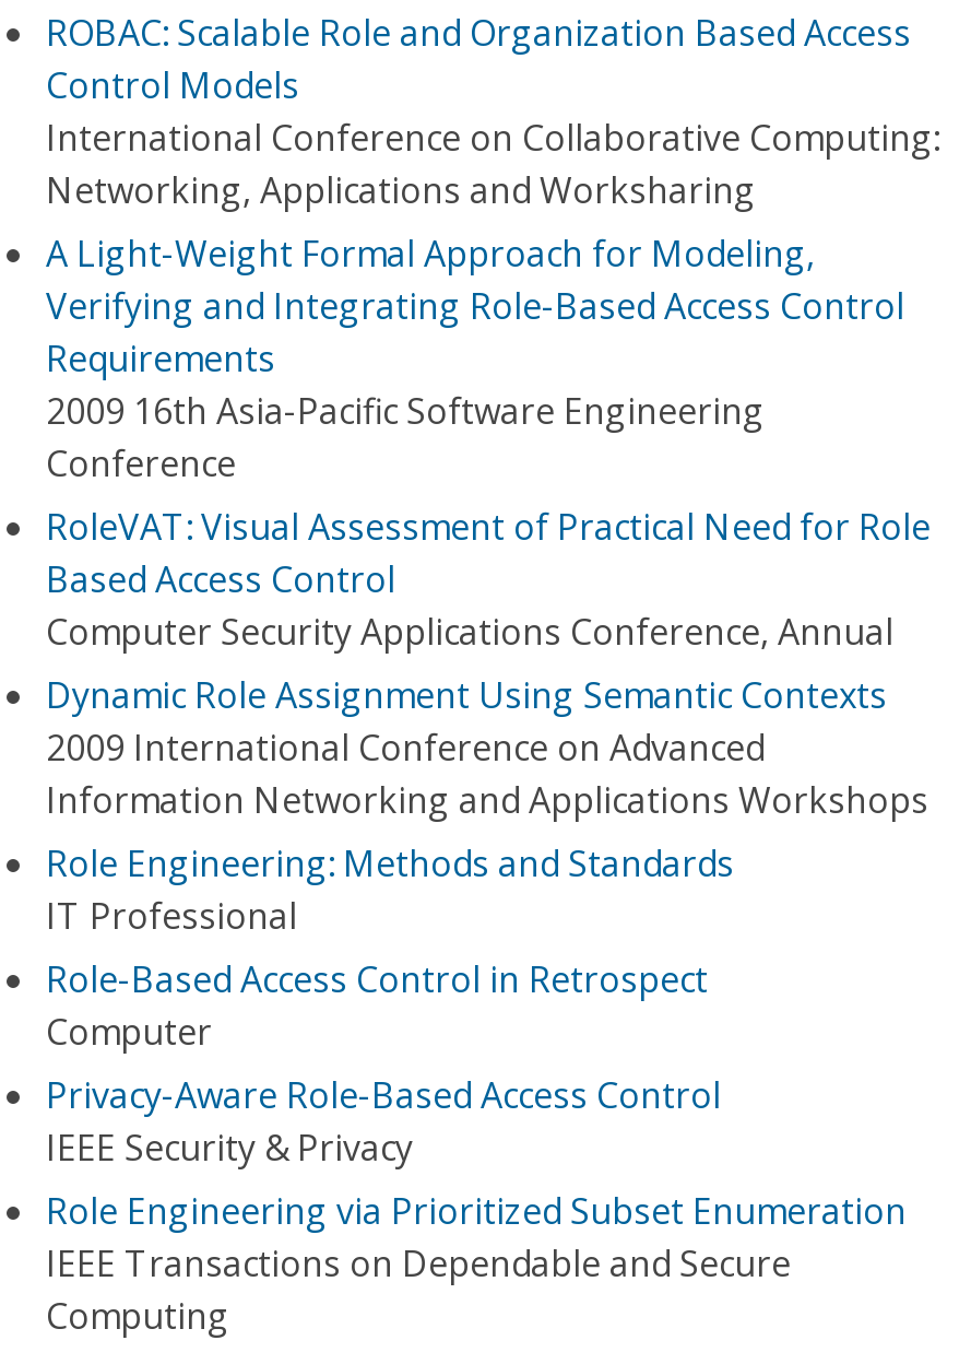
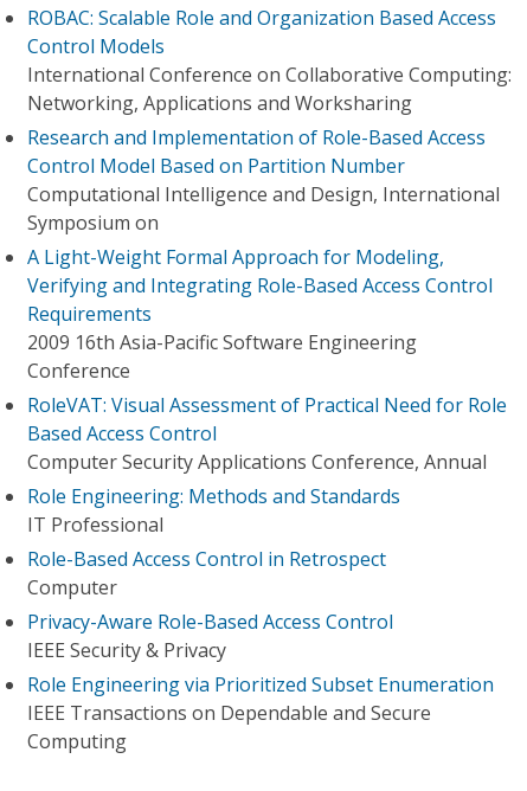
+ Research and Implementation of Role-Based Access
+ Control Model Based on Partition Number
+ Computational Intelligence and Design, International
+ Symposium on

moved down: A Light-Weight Formal Approach for Modeling, | Verifying and Integrating Role-Based Access Control | Requirements | 2009 16th Asia-Pacific Software Engineering | Conference | RoleVAT: Visual Assessment of Practical Need for Role | Based Access Control | Computer Security Applications Conference, Annual

- Dynamic Role Assignment Using Semantic Contexts
- 2009 International Conference on Advanced
- Information Networking and Applications Workshops
